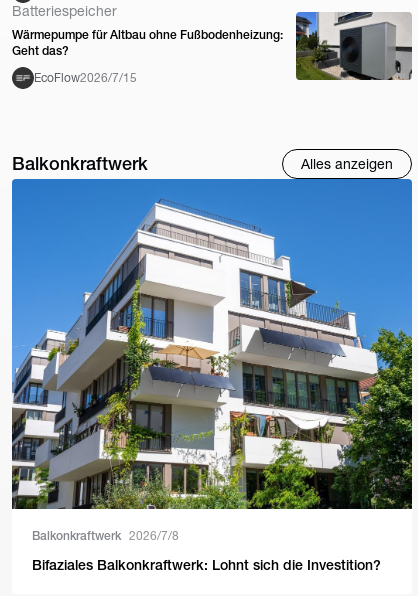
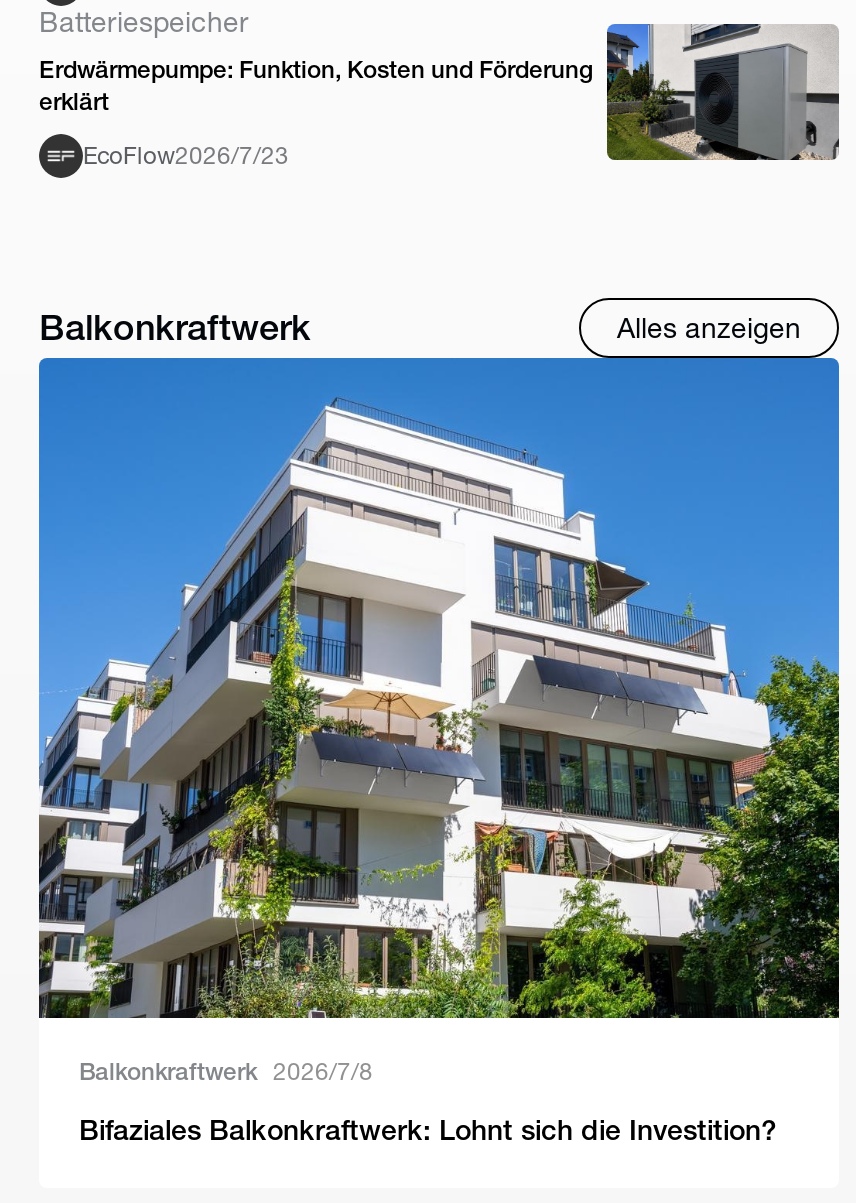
- Wärmepumpe für Altbau ohne Fußbodenheizung:
- Geht das?
+ Erdwärmepumpe: Funktion, Kosten und Förderung
+ erklärt

- EcoFlow2026/7/15
+ EcoFlow2026/7/23
